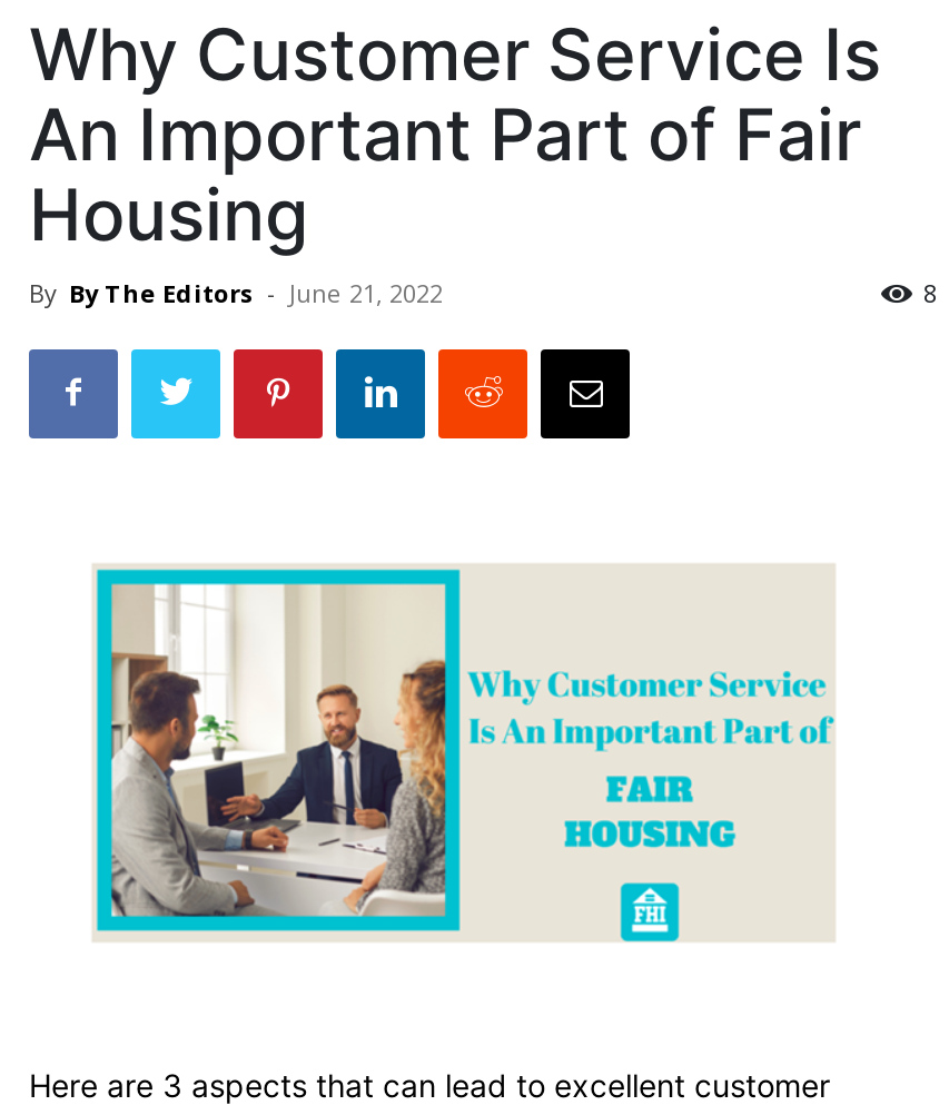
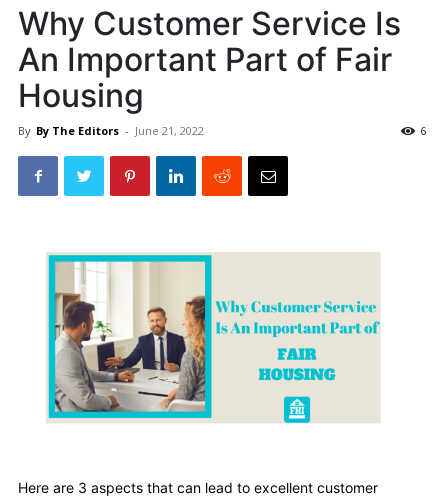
- 8
+ 6
